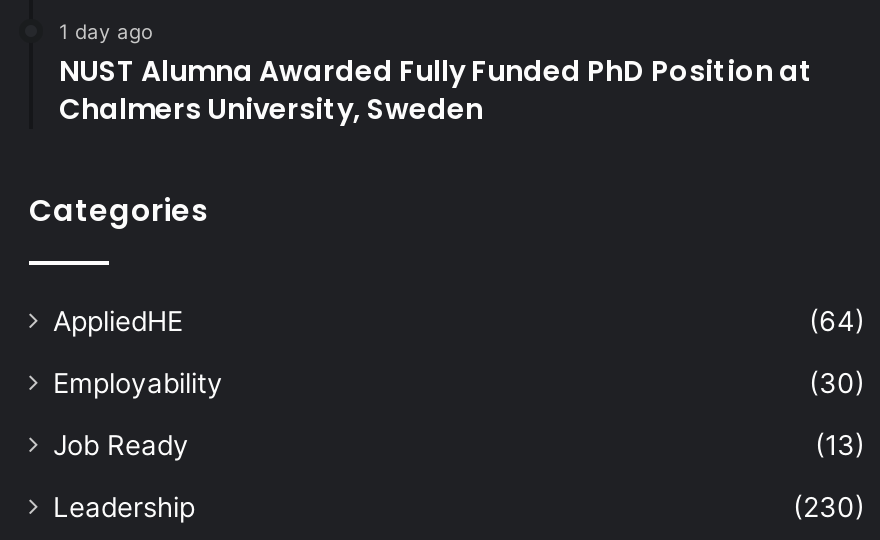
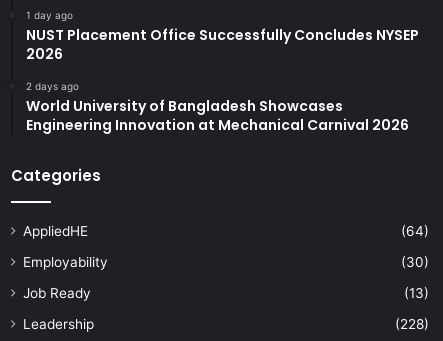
- NUST Alumna Awarded Fully Funded PhD Position at
- Chalmers University, Sweden
+ NUST Placement Office Successfully Concludes NYSEP
+ 2026
+ 2 days ago
+ World University of Bangladesh Showcases
+ Engineering Innovation at Mechanical Carnival 2026

- (230)
+ (228)
